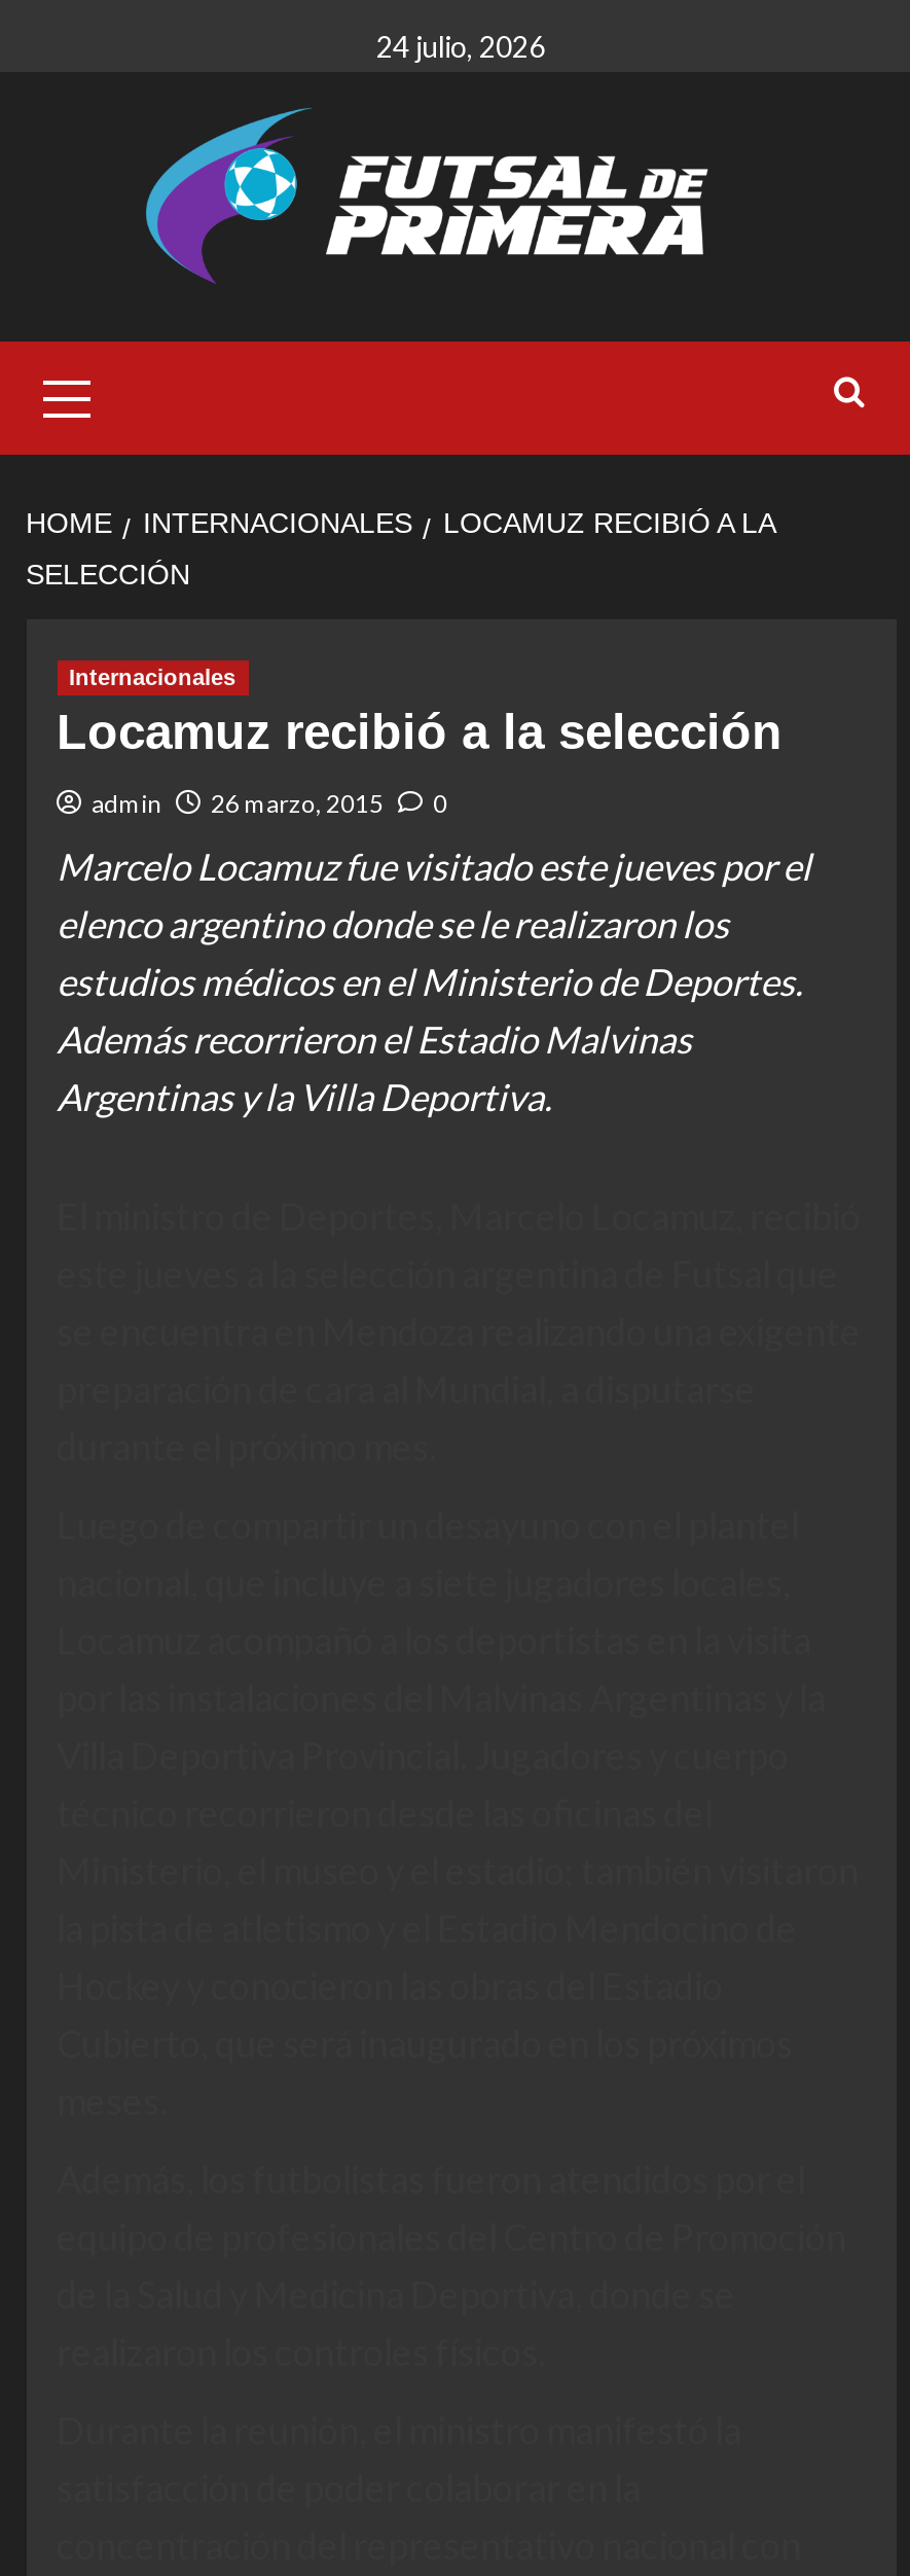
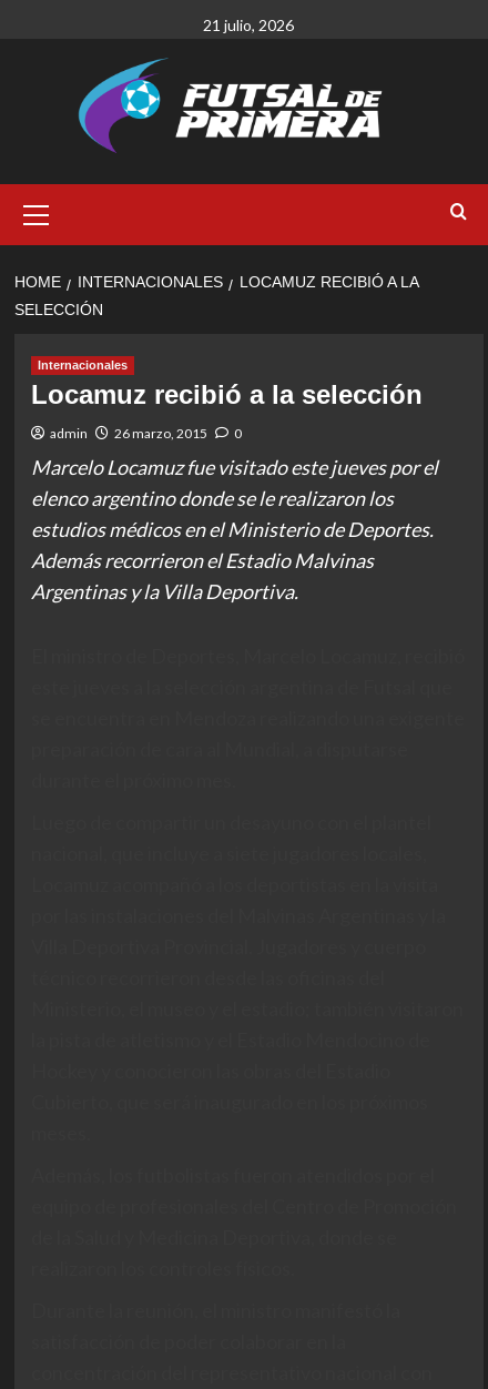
- 24 julio, 2026
+ 21 julio, 2026
